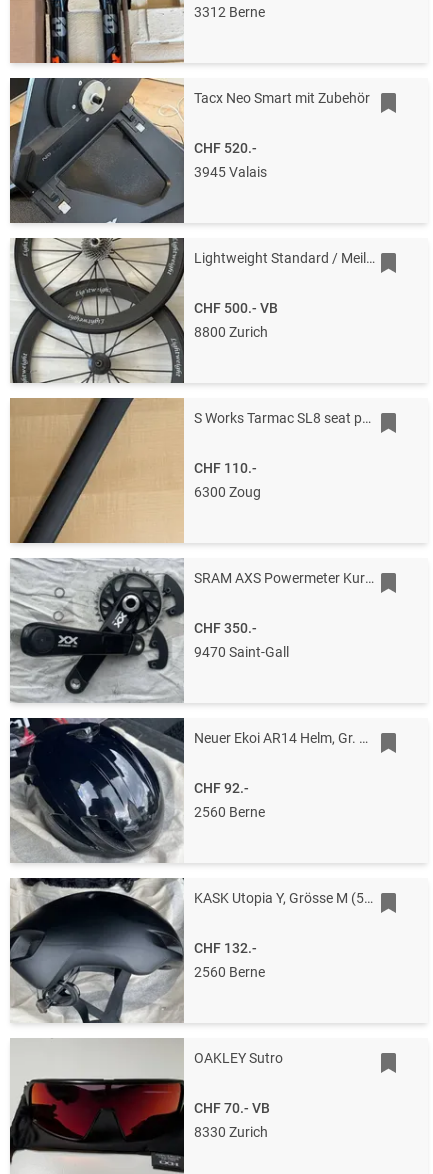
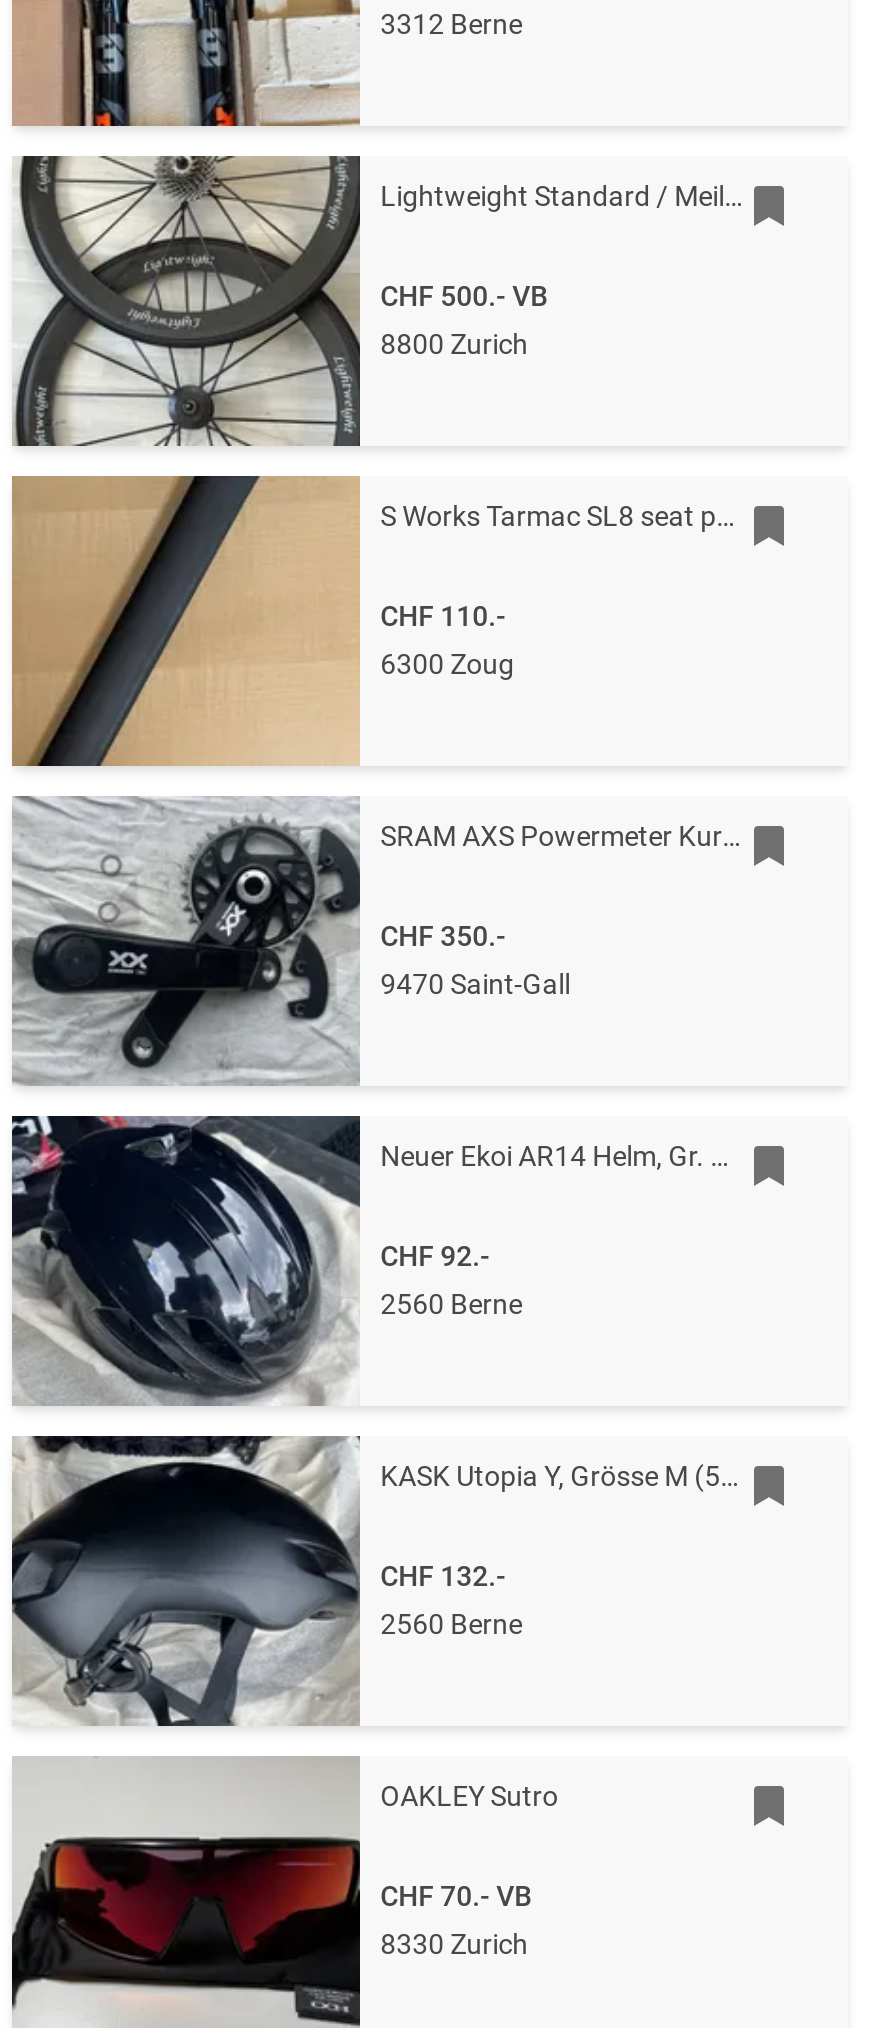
- [image]
- Tacx Neo Smart mit Zubehör
- CHF 520.-
- 3945 Valais
